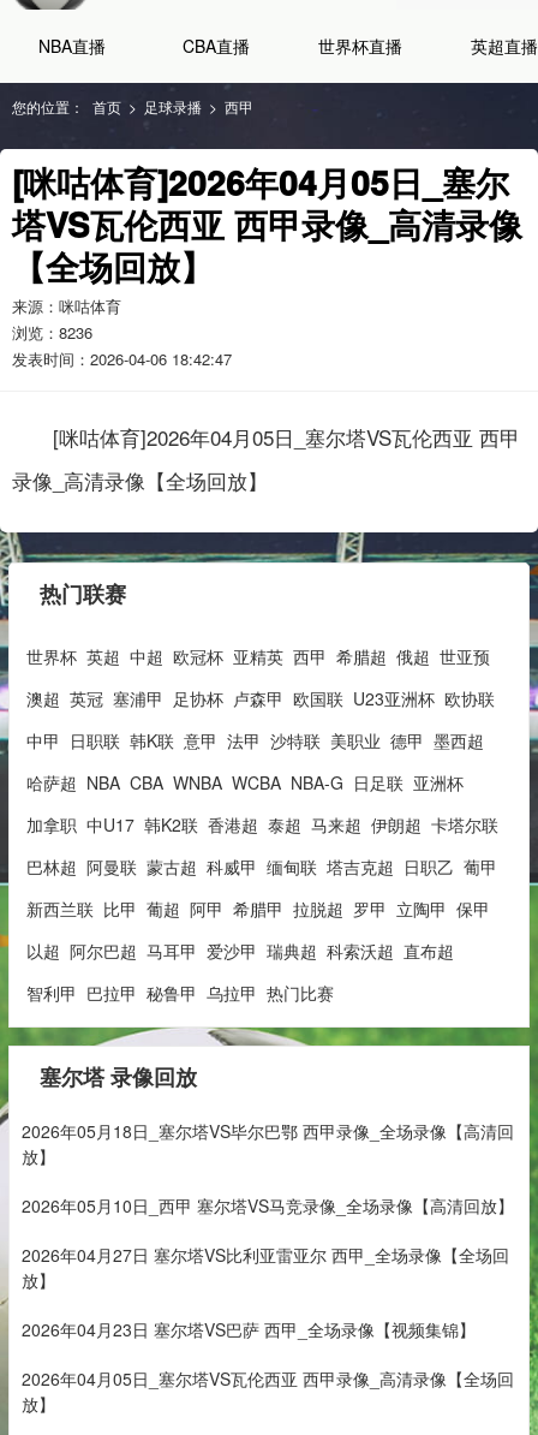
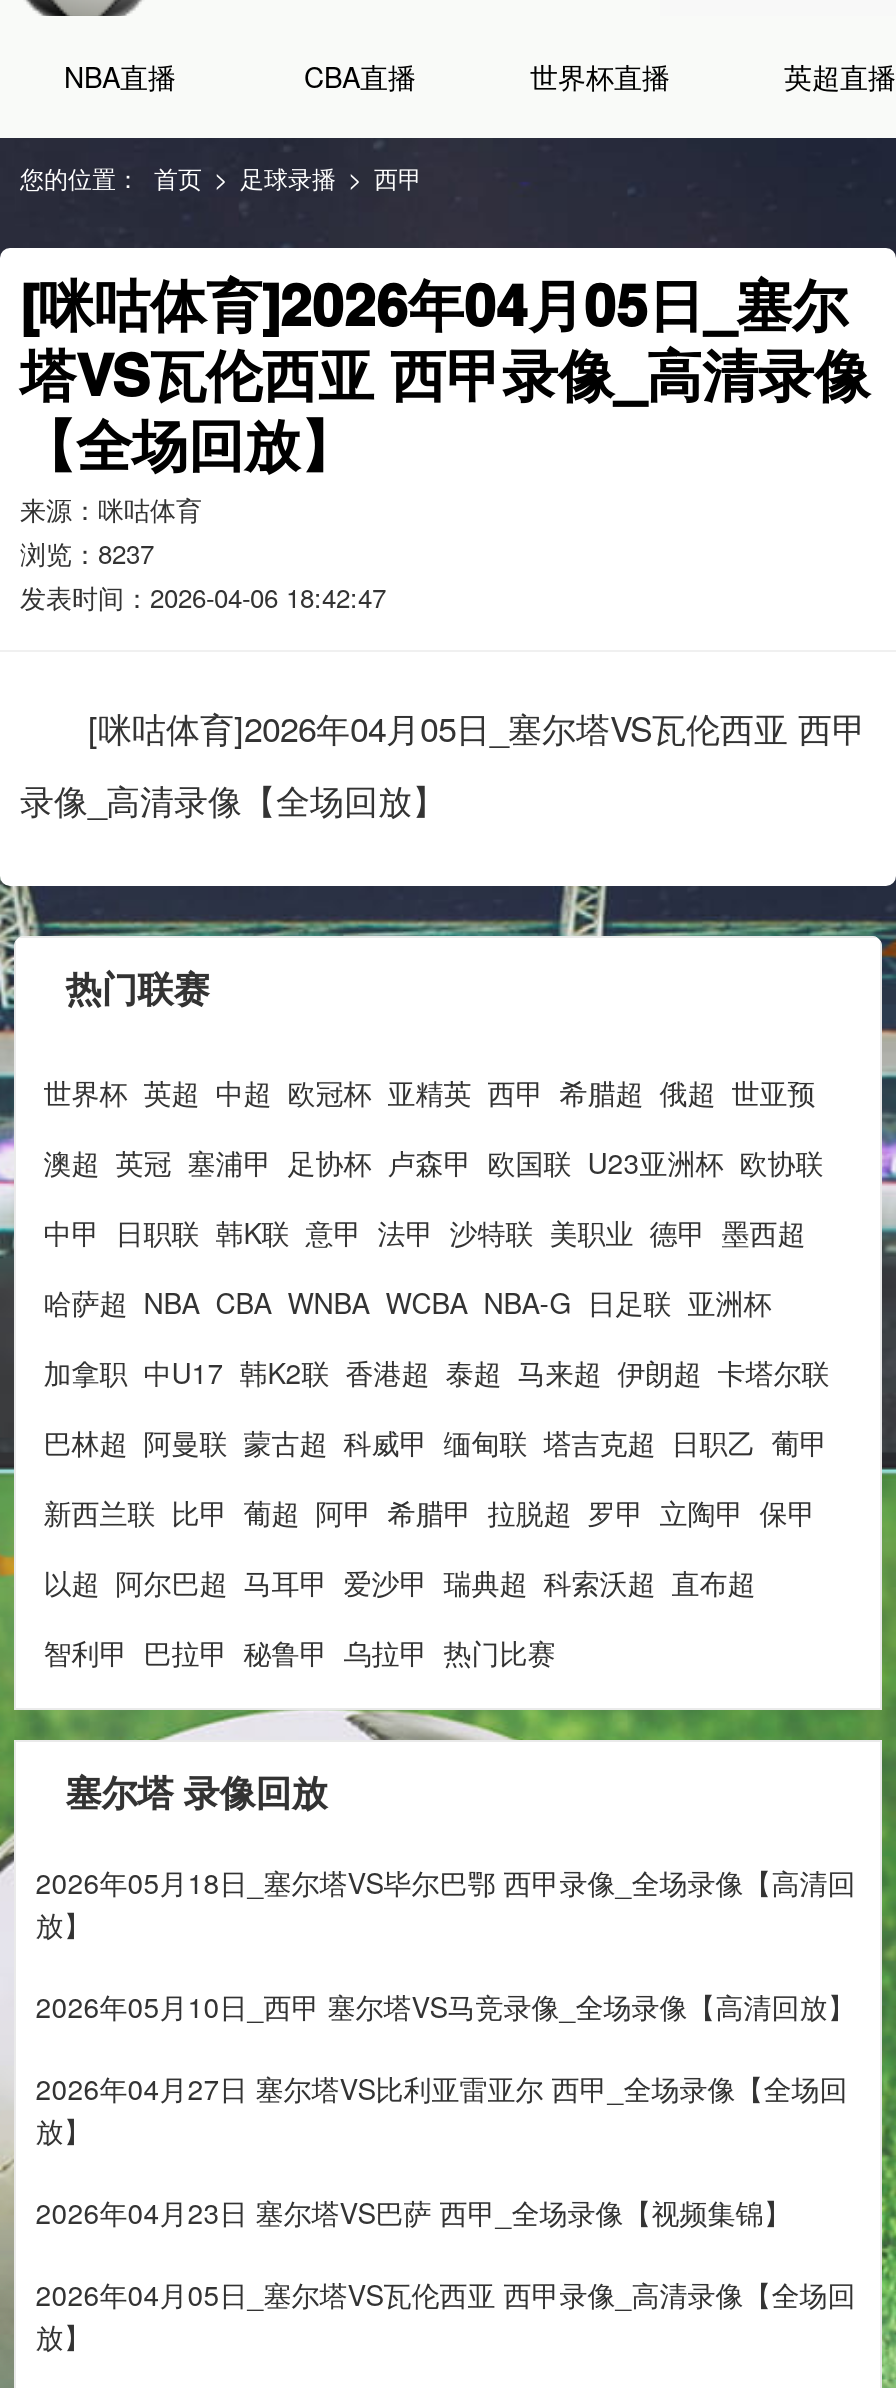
- 浏览：8236
+ 浏览：8237
